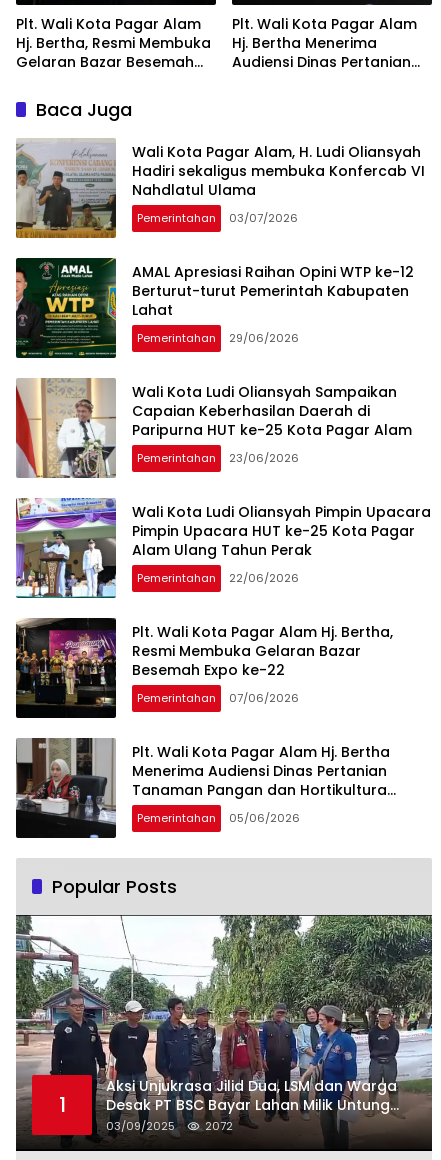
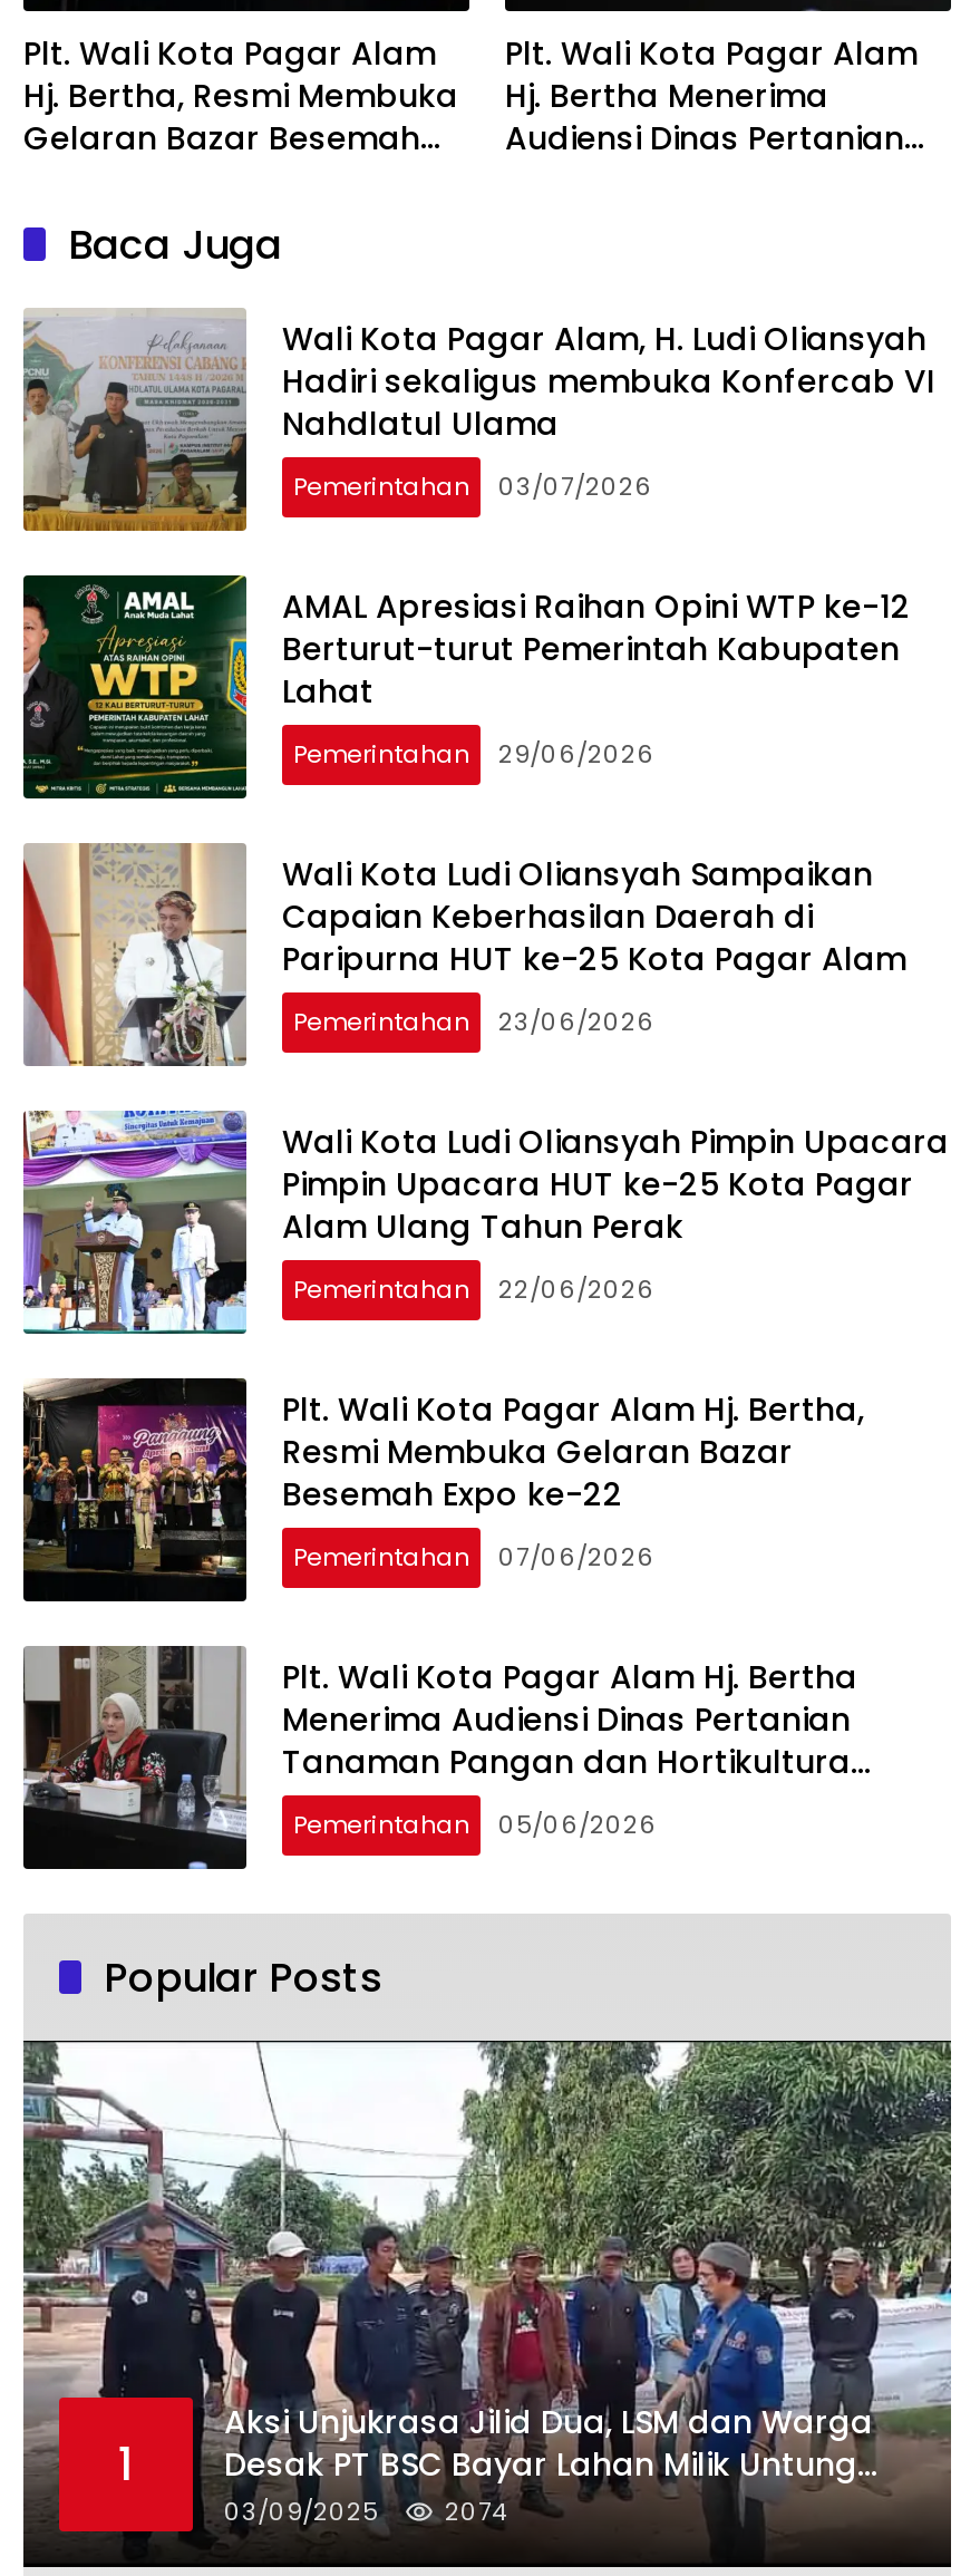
- 2072
+ 2074
